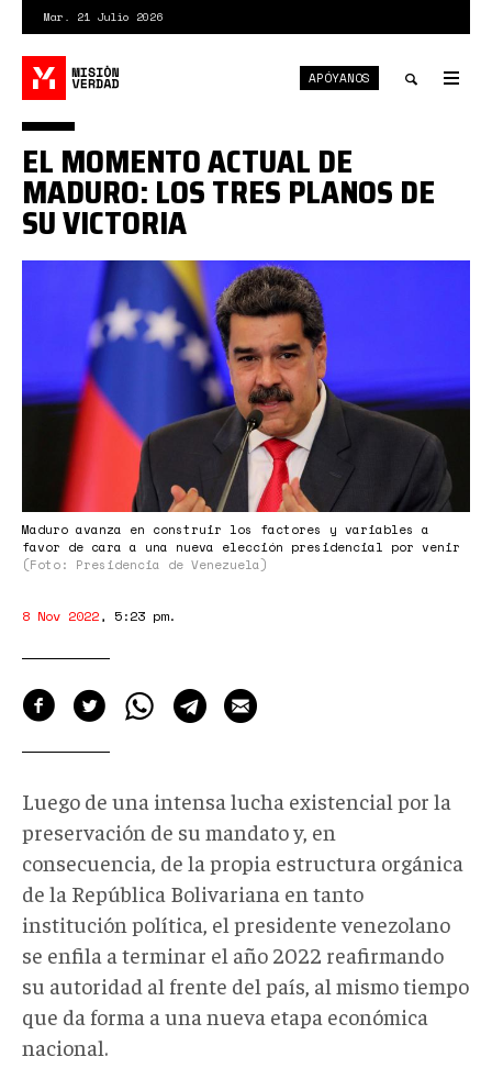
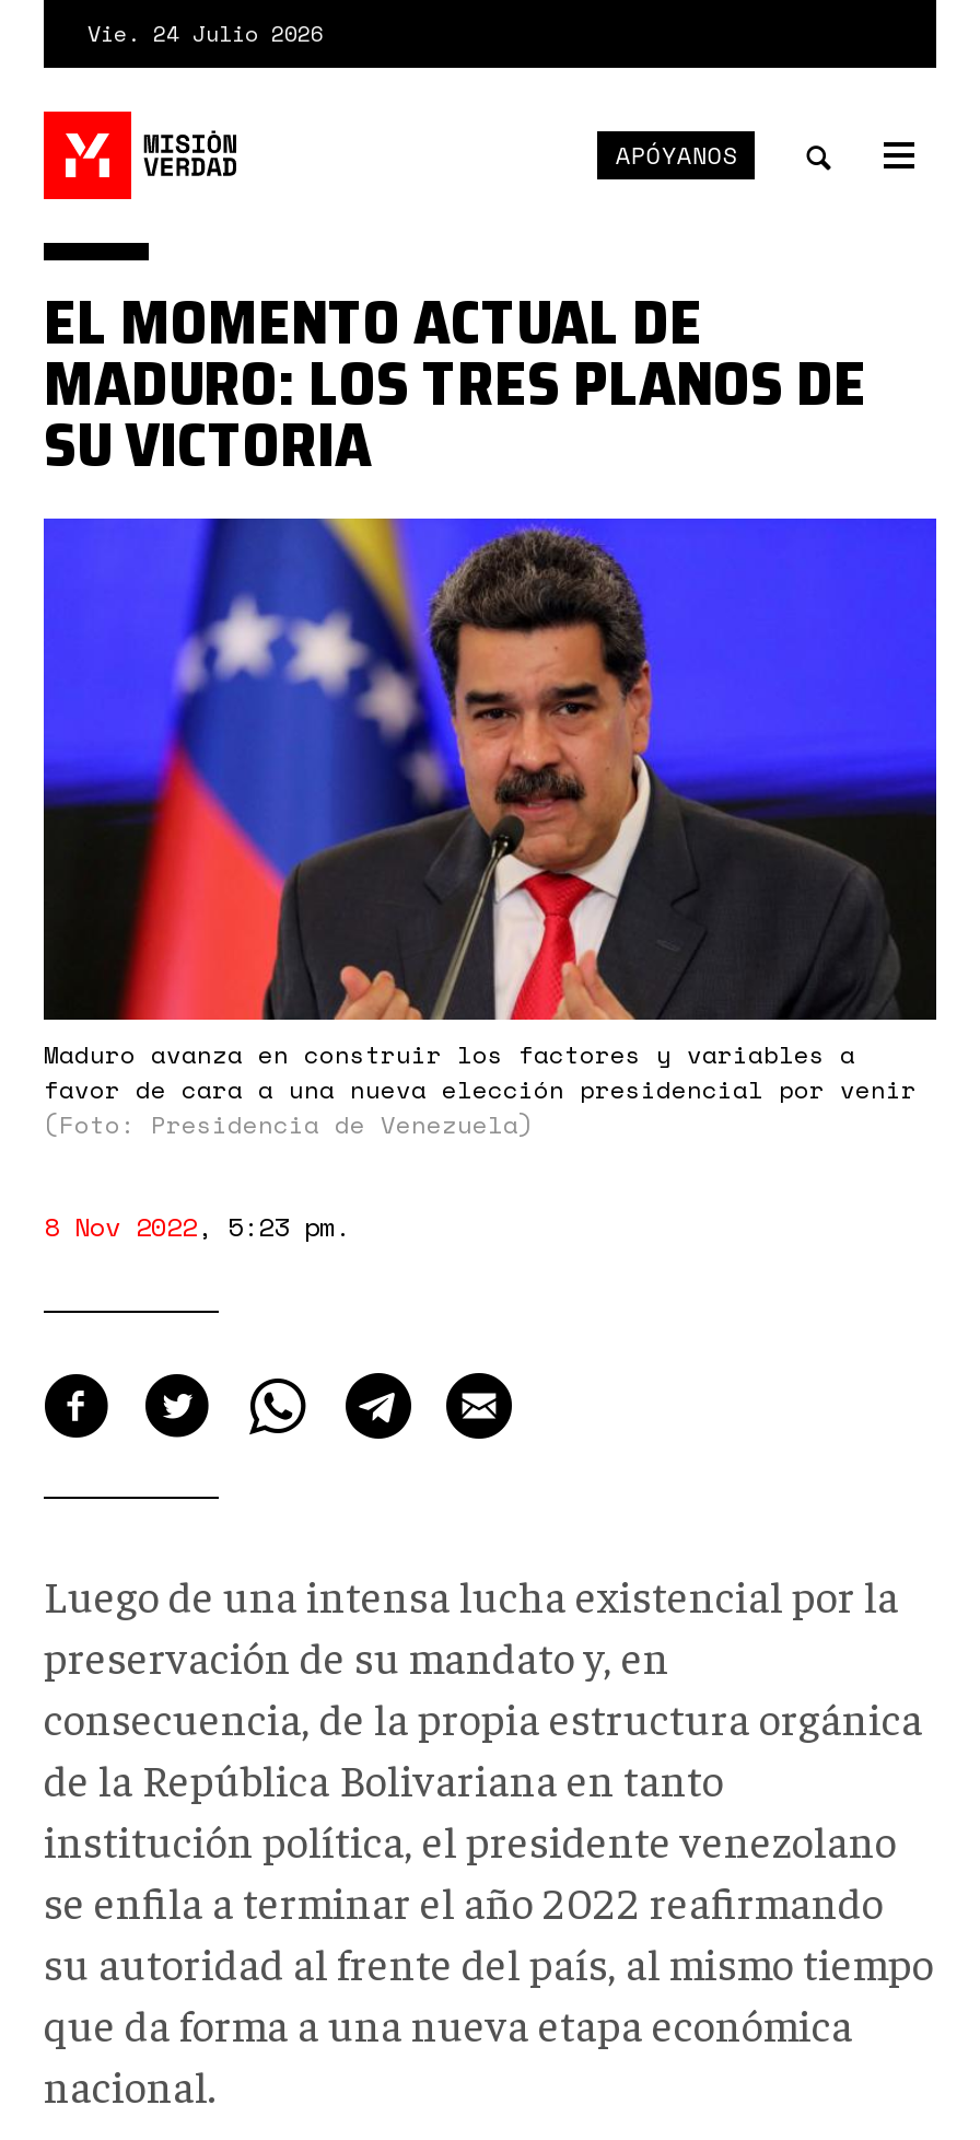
- Mar. 21 Julio 2026
+ Vie. 24 Julio 2026
